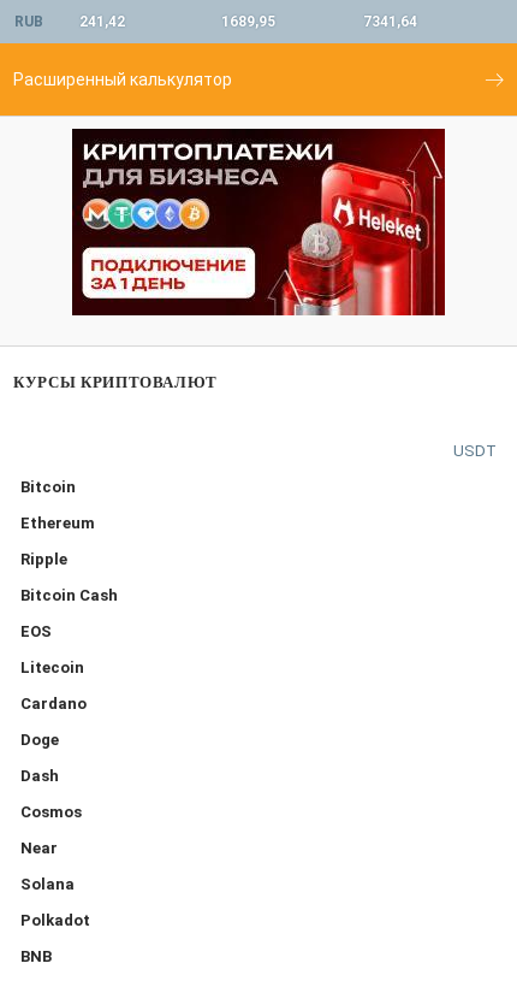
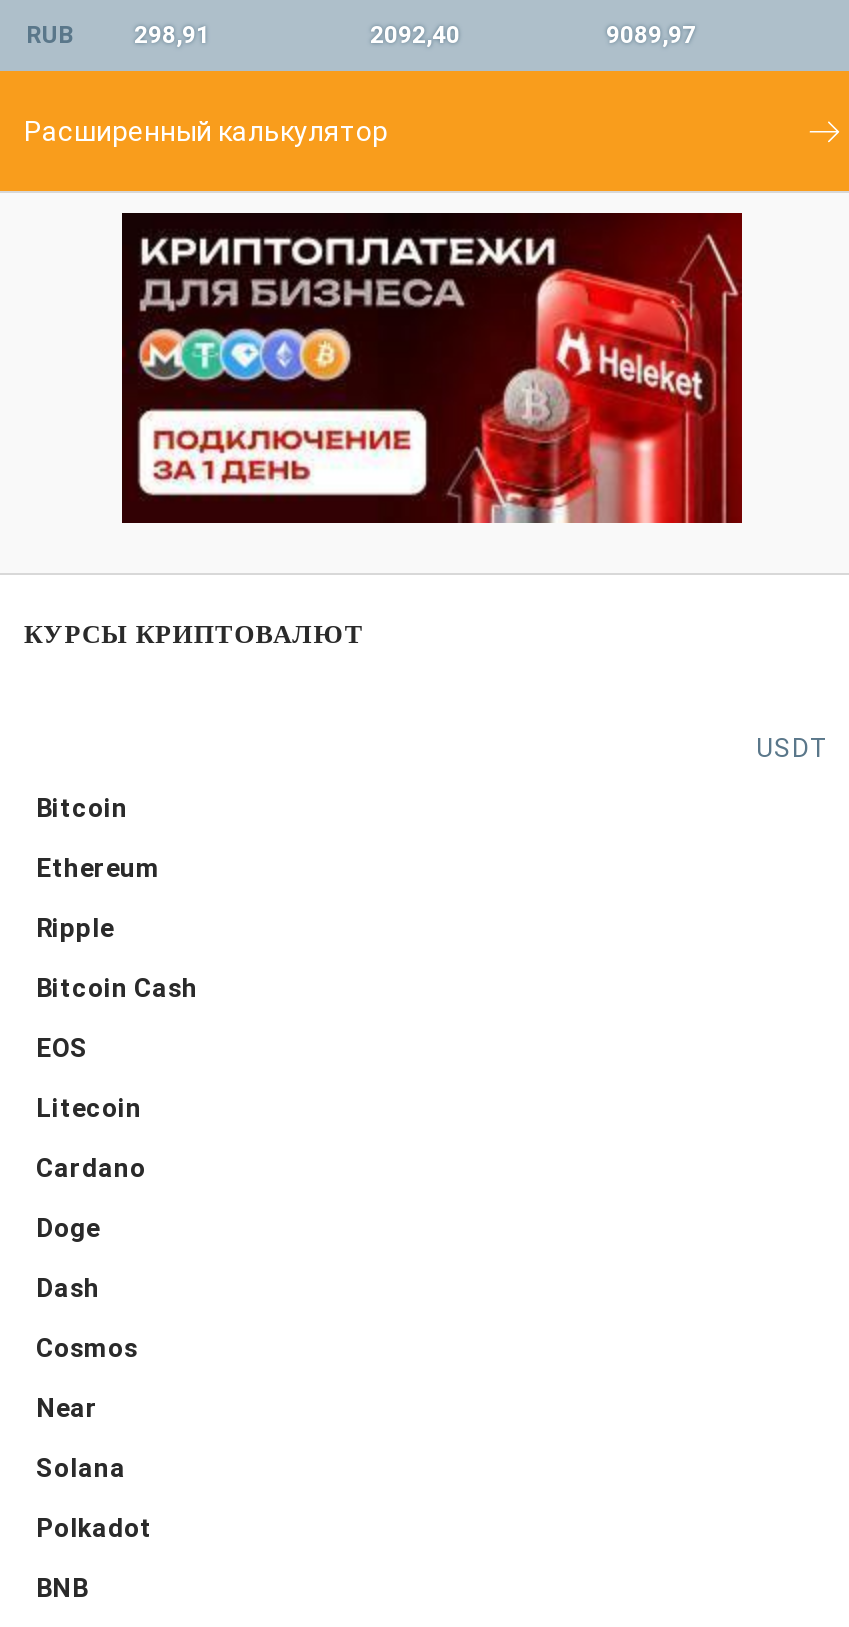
- 241,42
+ 298,91

- 1689,95
+ 2092,40

- 7341,64
+ 9089,97
